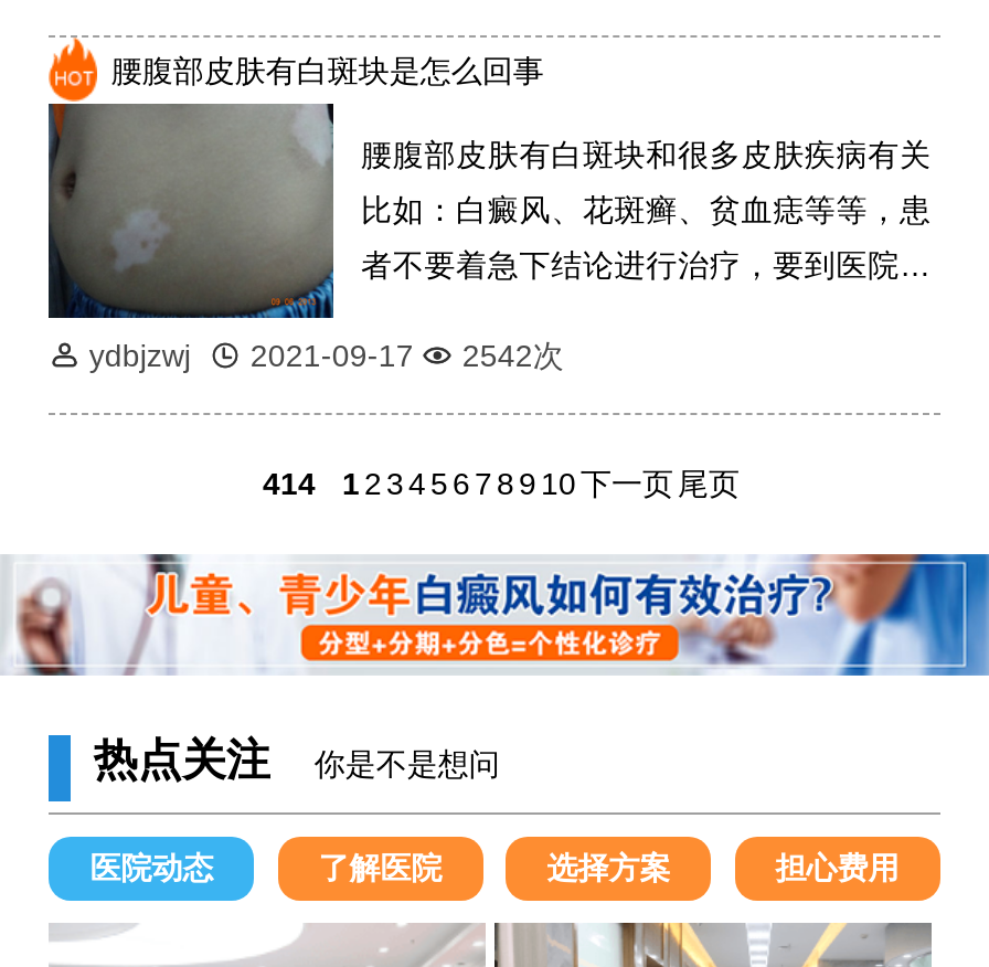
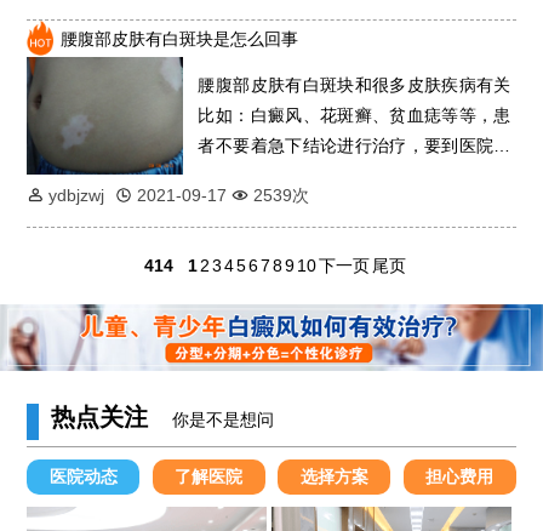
- ydbjzwj 2021-09-17 2542次
+ ydbjzwj 2021-09-17 2539次
